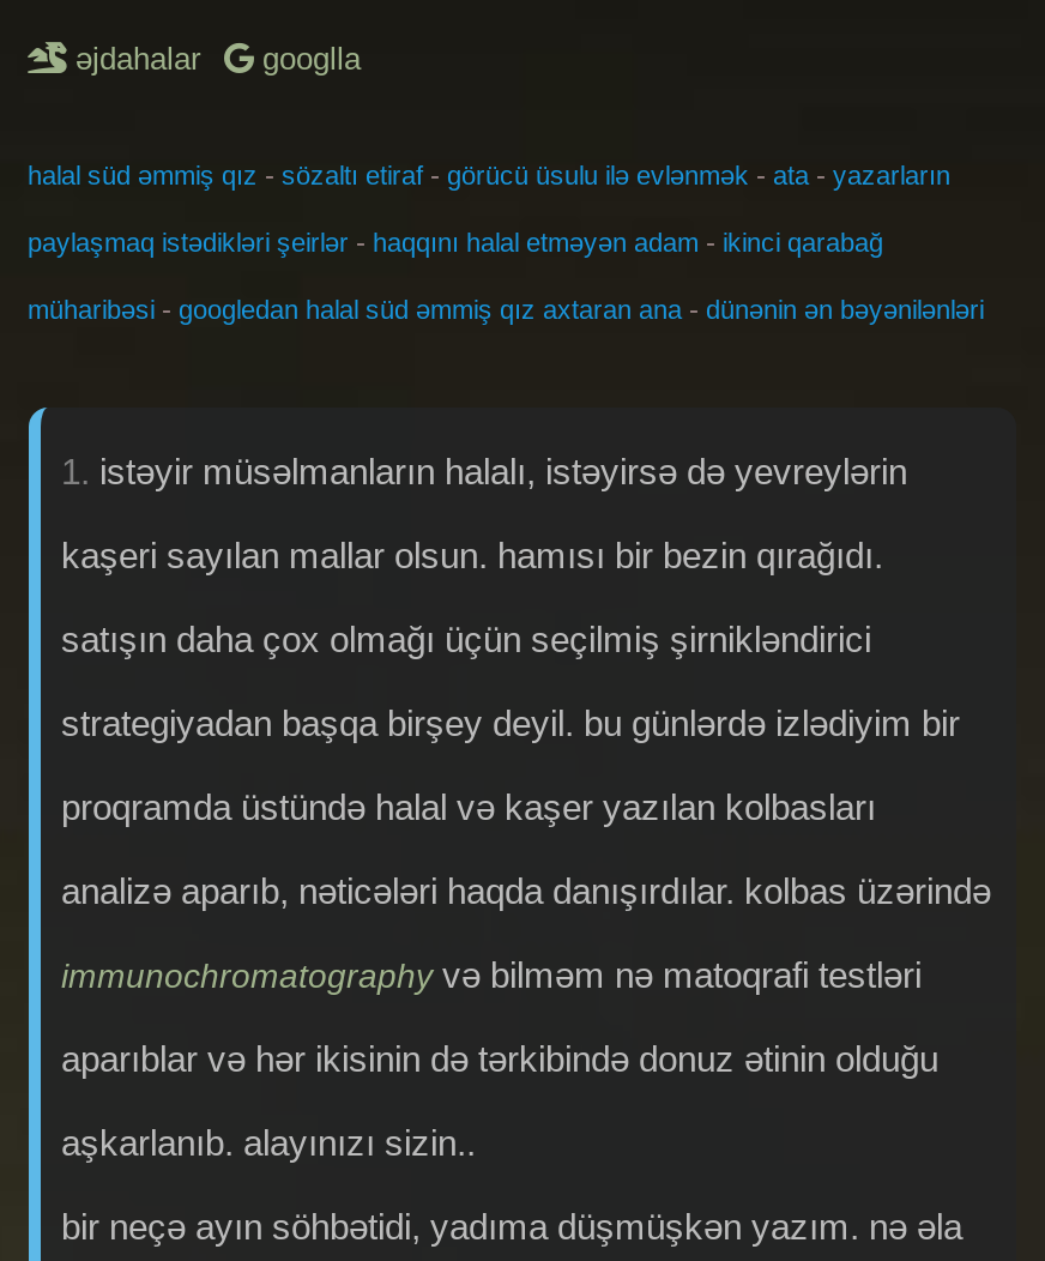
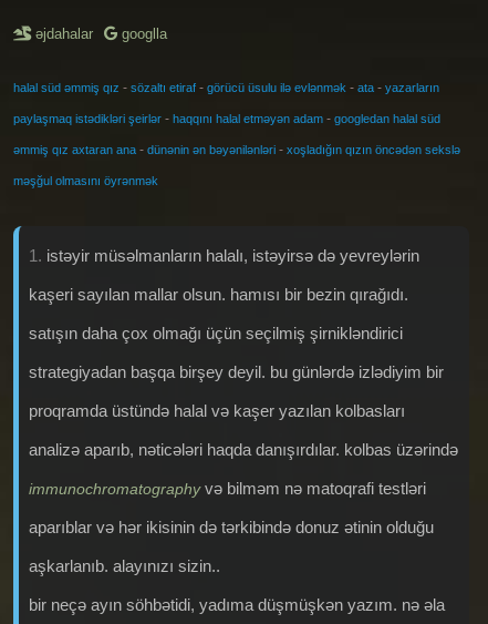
- paylaşmaq istədikləri şeirlər - haqqını halal etməyən adam - ikinci qarabağ
- müharibəsi - googledan halal süd əmmiş qız axtaran ana - dünənin ən bəyənilənləri
+ paylaşmaq istədikləri şeirlər - haqqını halal etməyən adam - googledan halal süd
+ əmmiş qız axtaran ana - dünənin ən bəyənilənləri - xoşladığın qızın öncədən sekslə
+ məşğul olmasını öyrənmək
